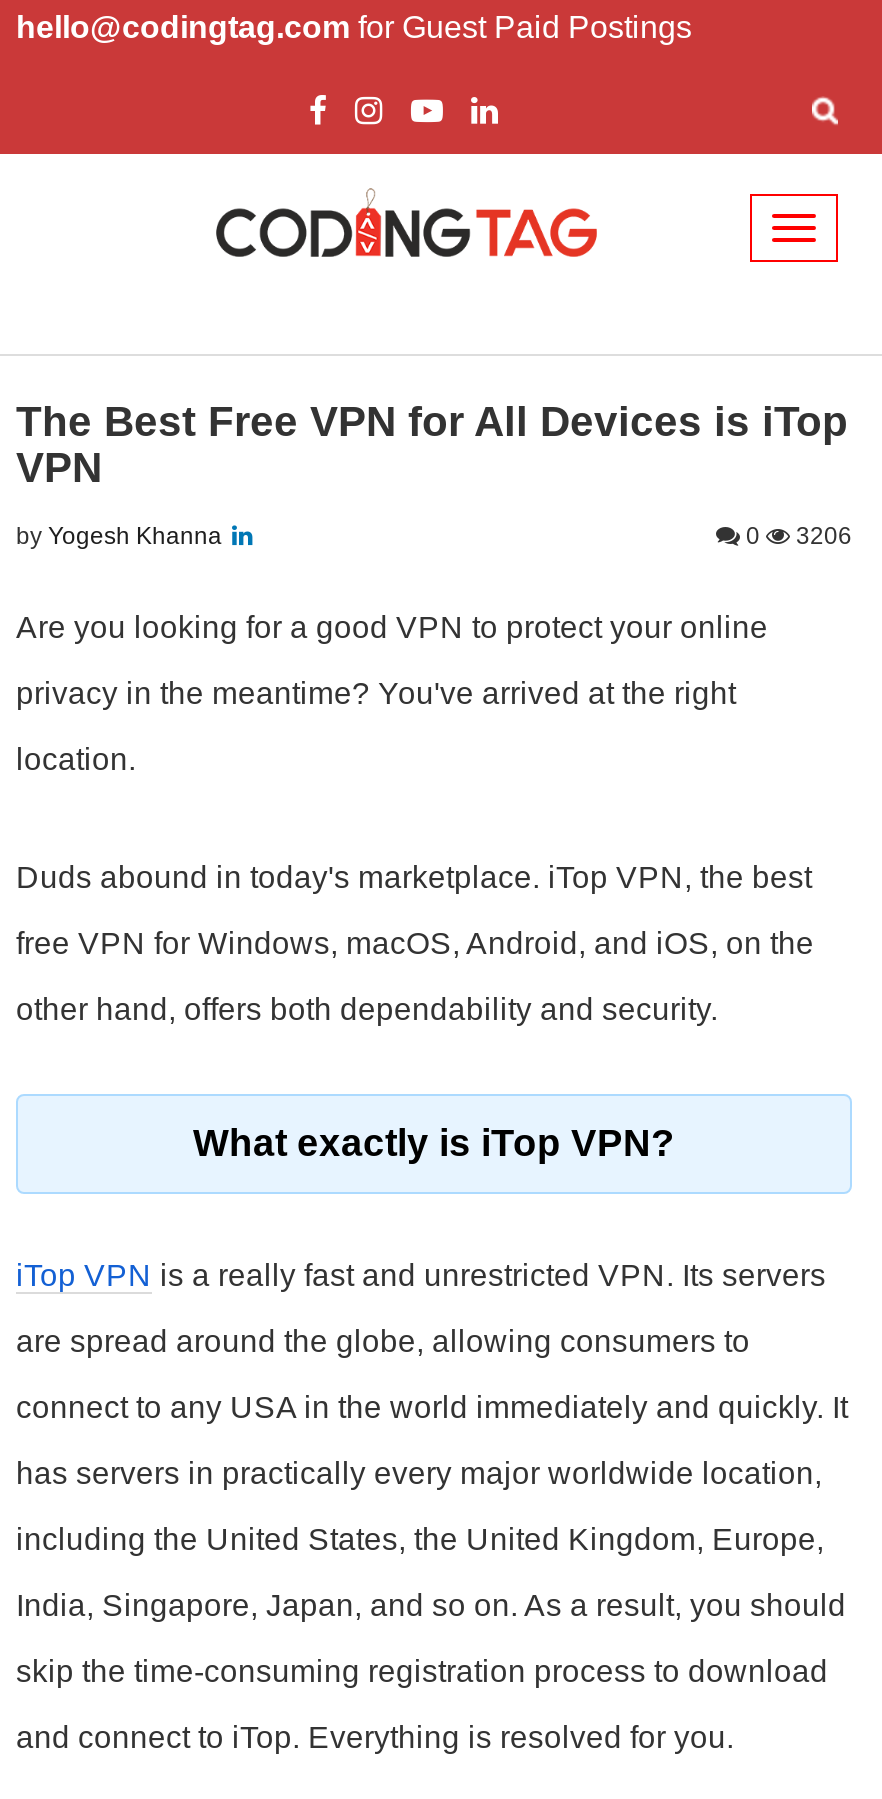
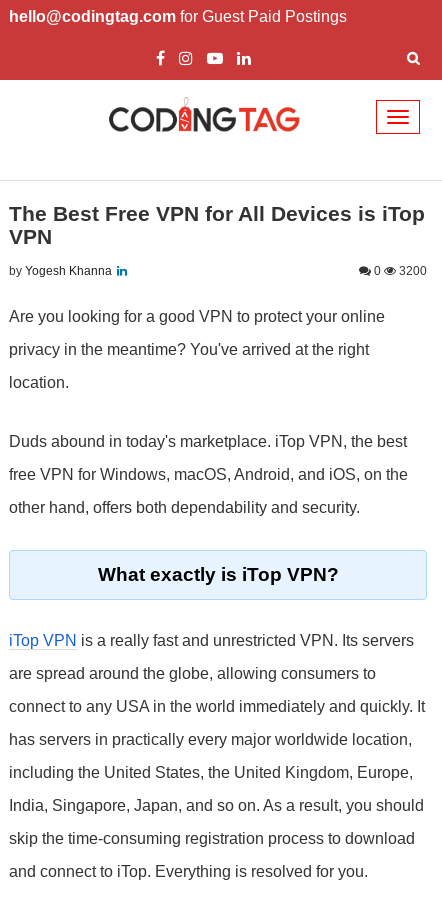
- 0 3206
+ 0 3200
